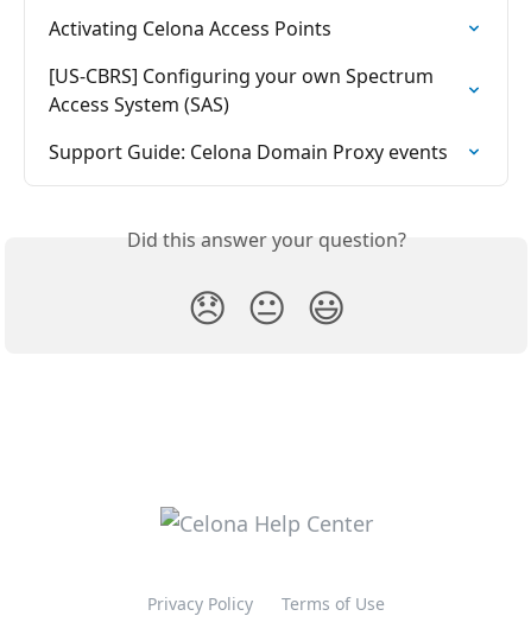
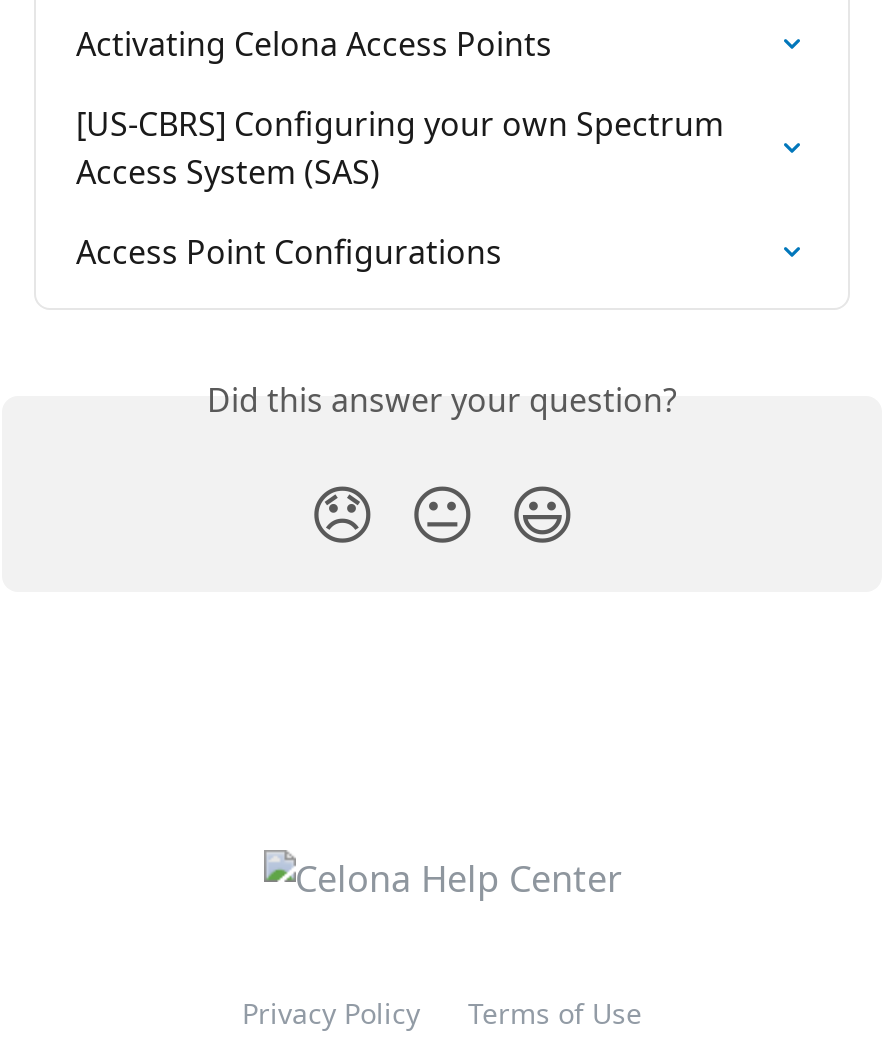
- Support Guide: Celona Domain Proxy events
+ Access Point Configurations
